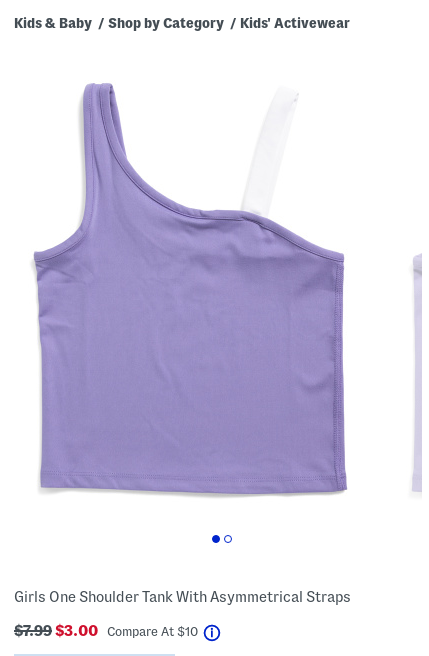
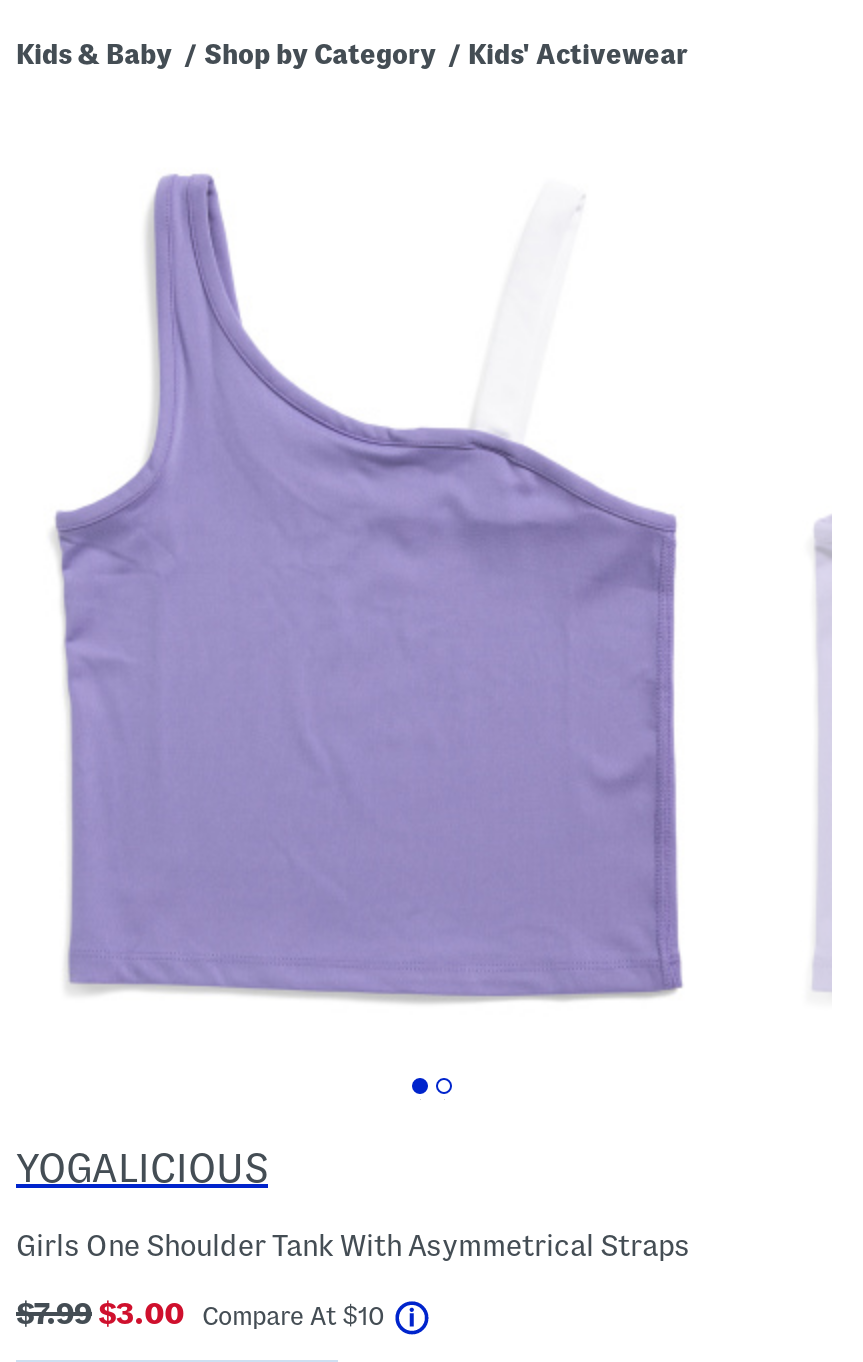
+ YOGALICIOUS
